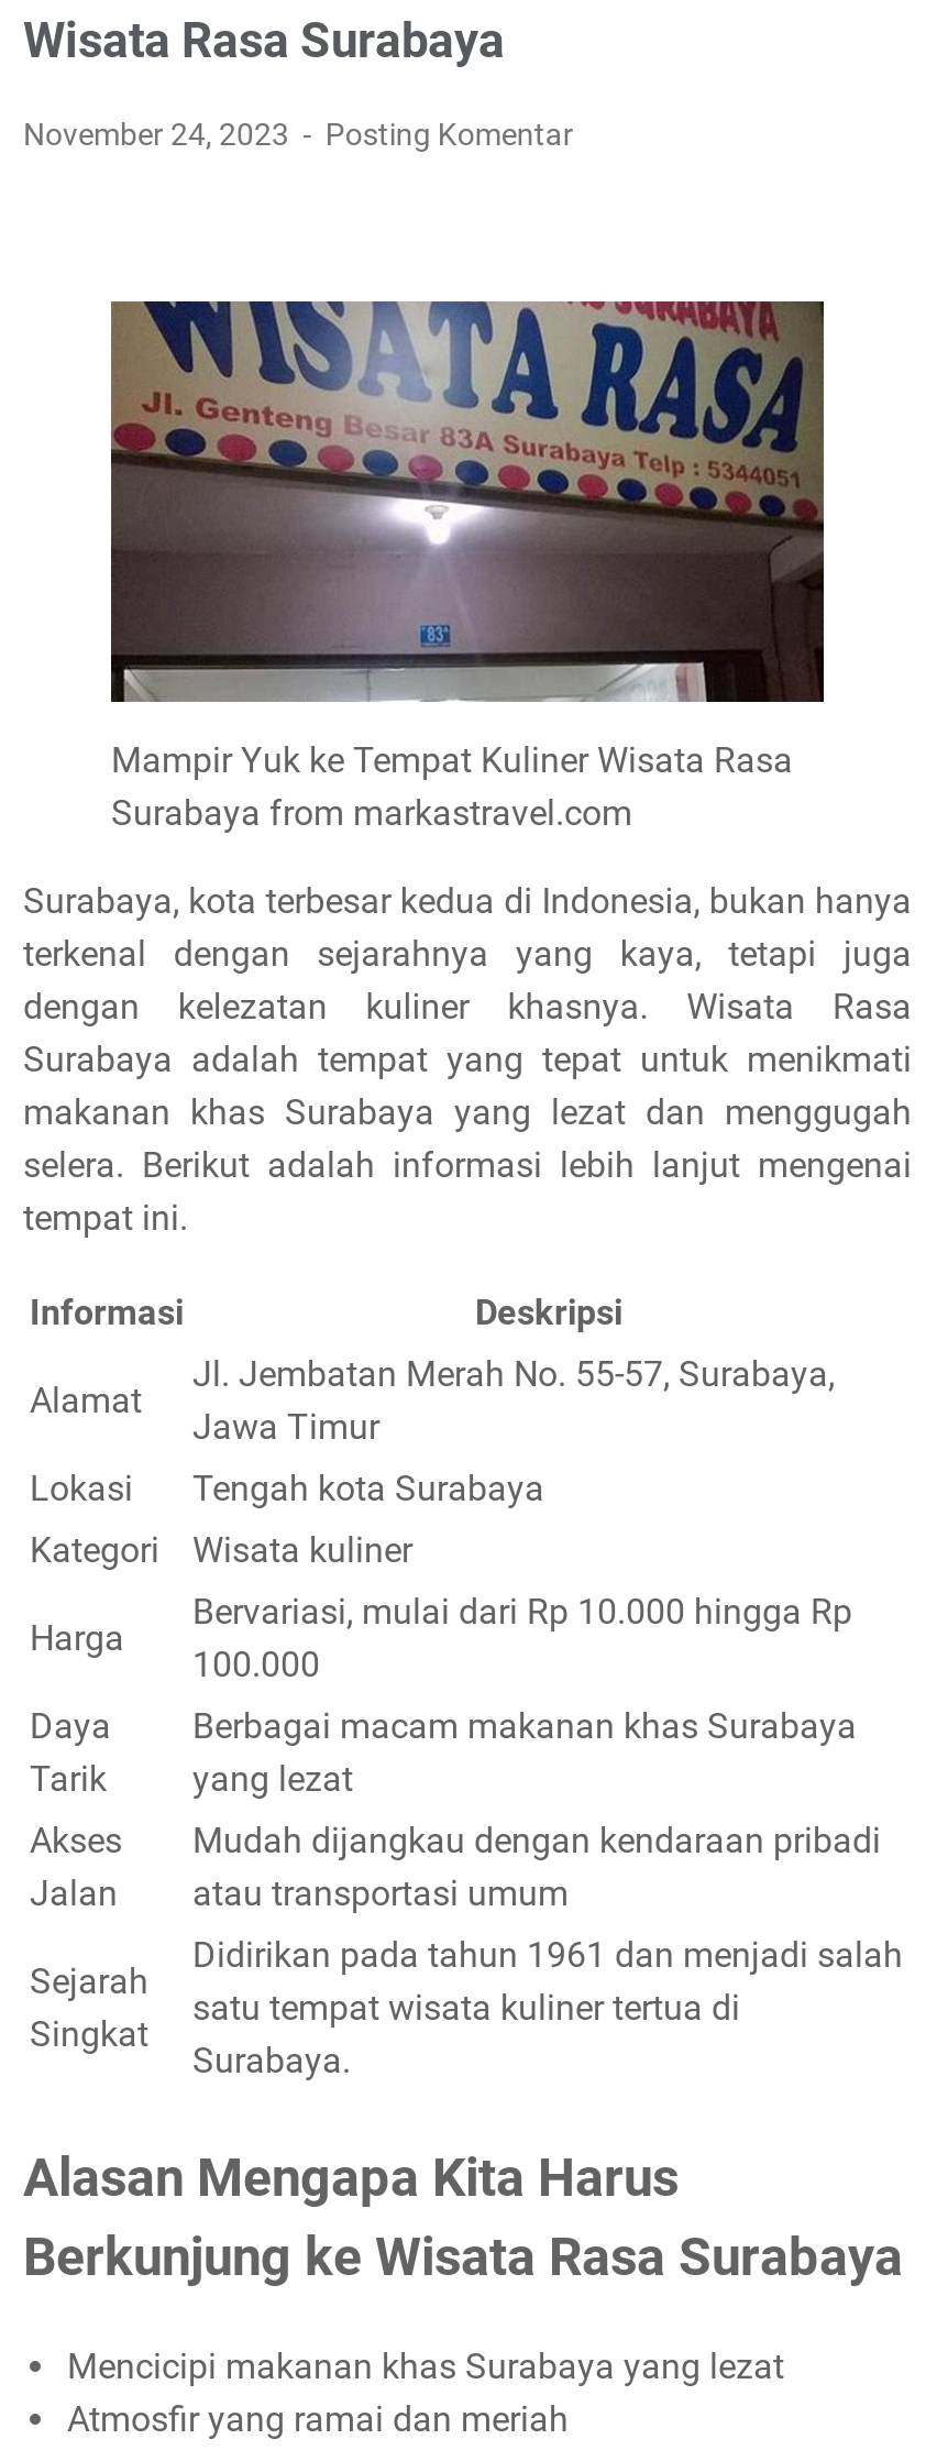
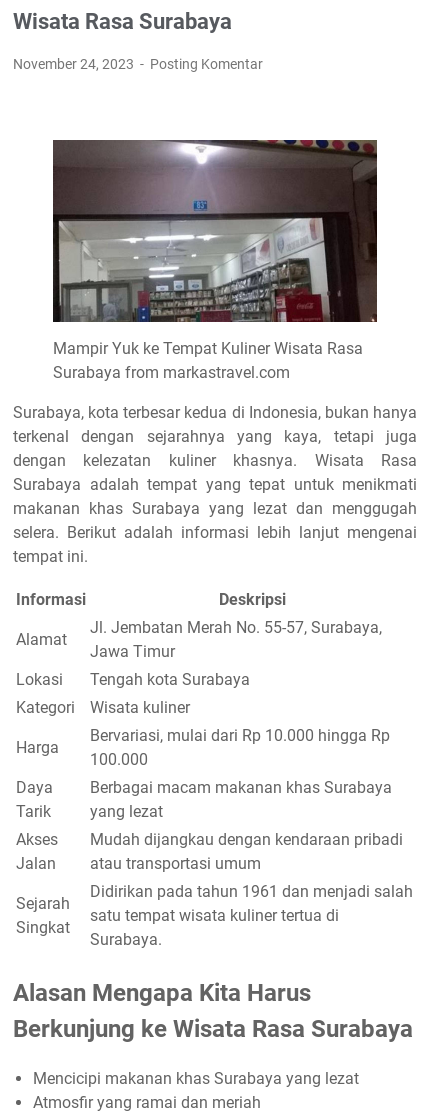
- [image]
+ [image]
